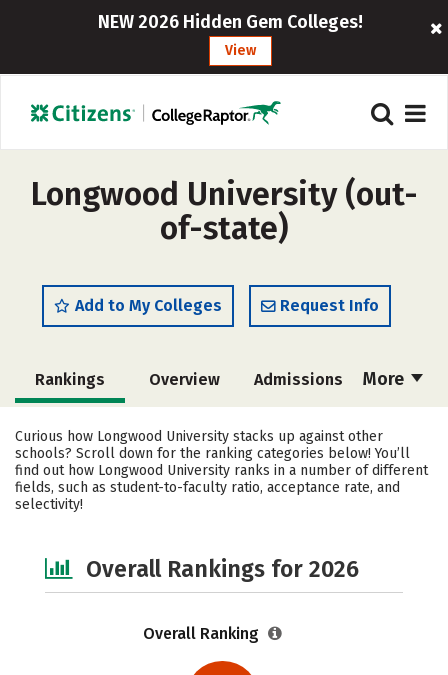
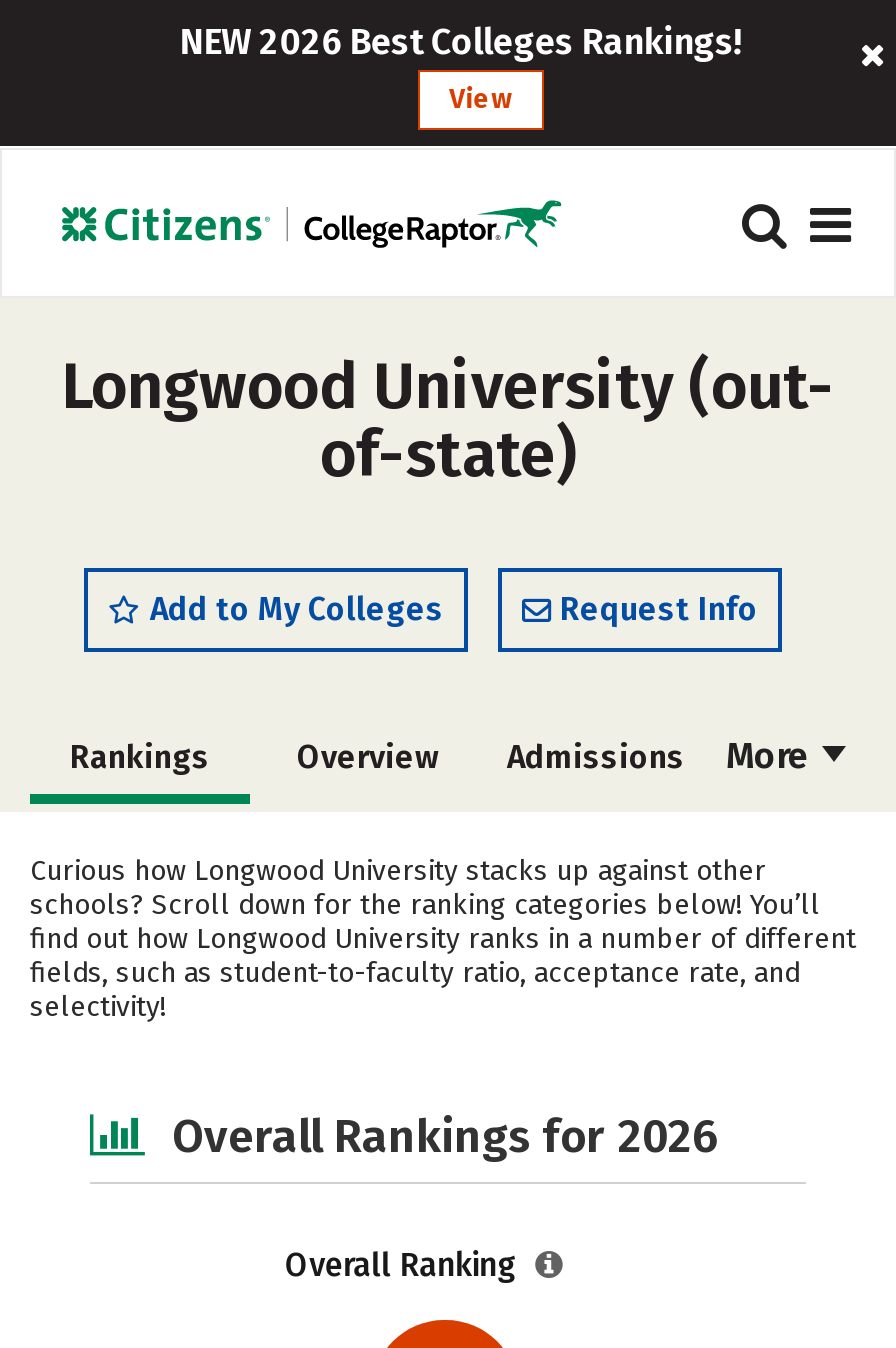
- NEW 2026 Hidden Gem Colleges!
+ NEW 2026 Best Colleges Rankings!
